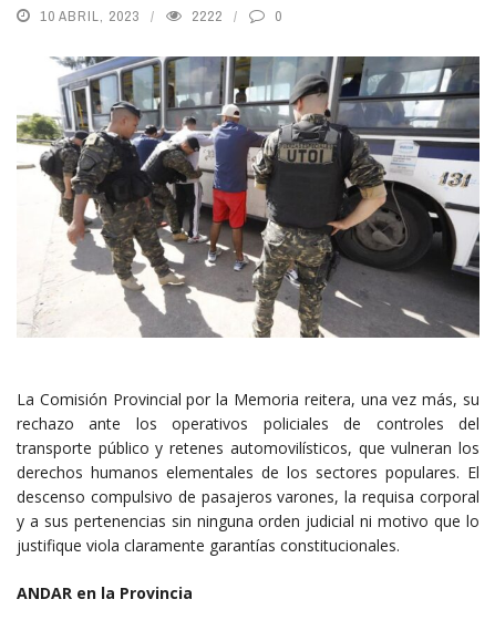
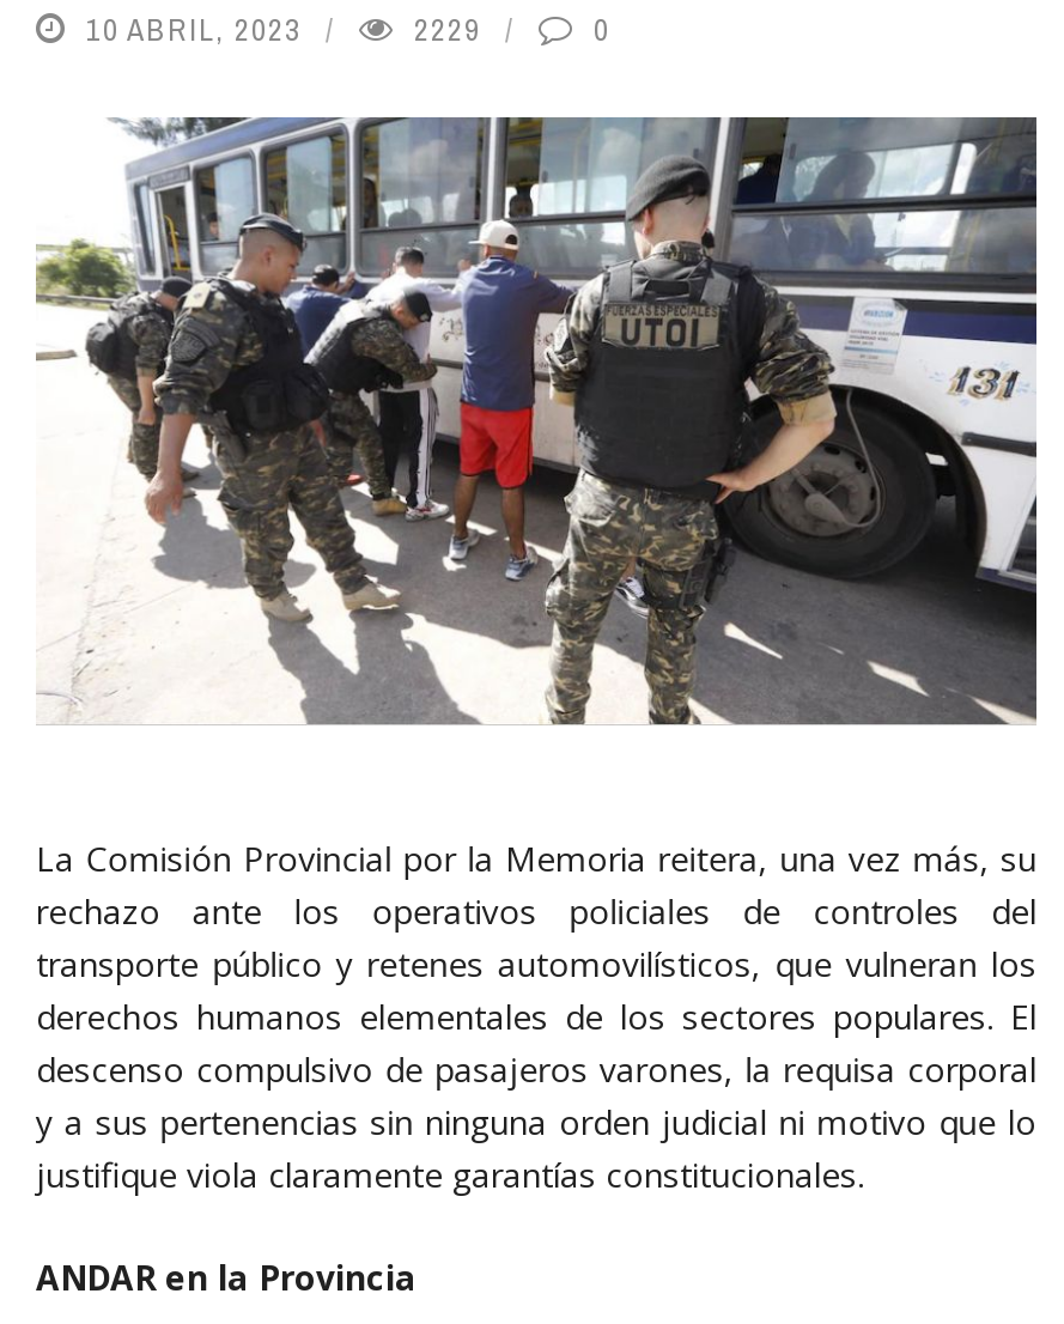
- 2222
+ 2229
